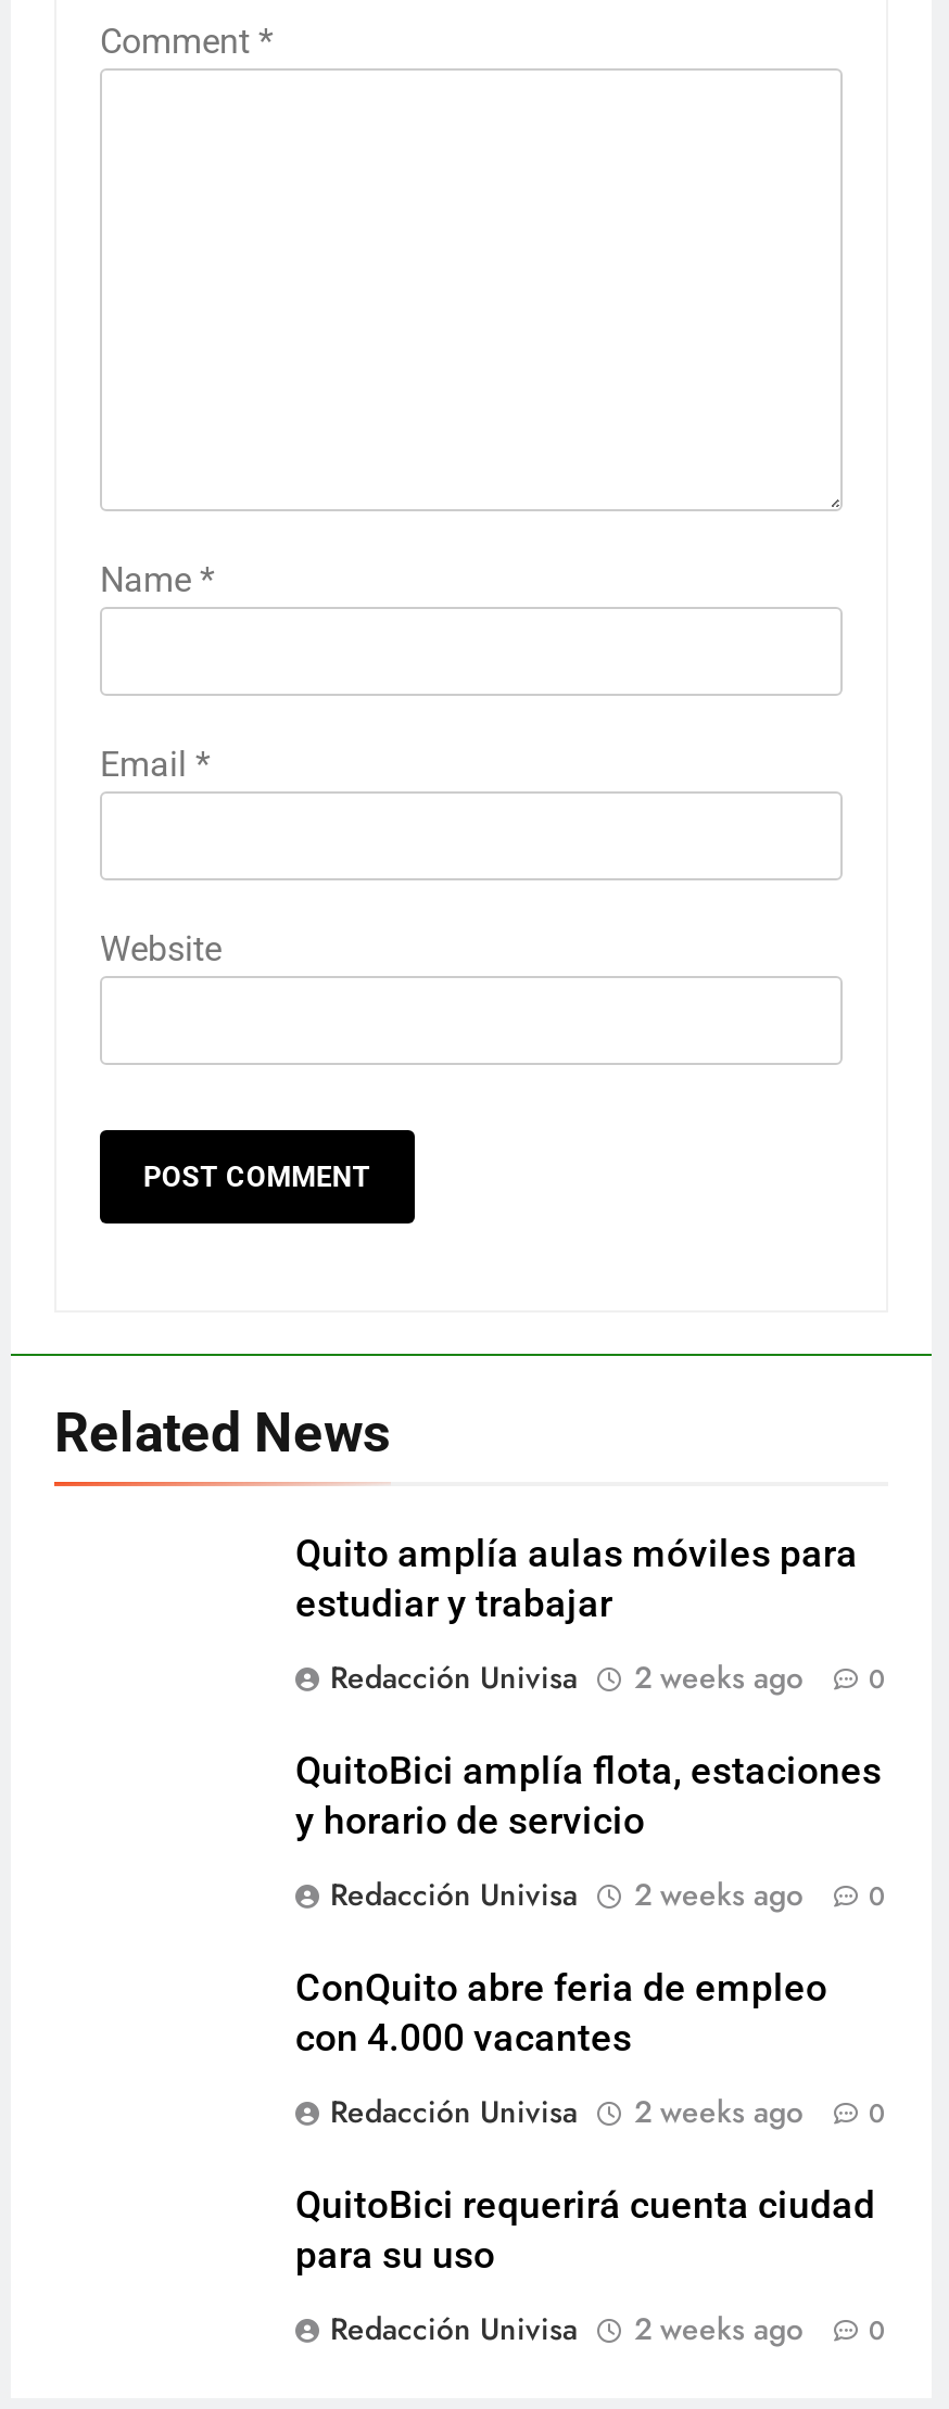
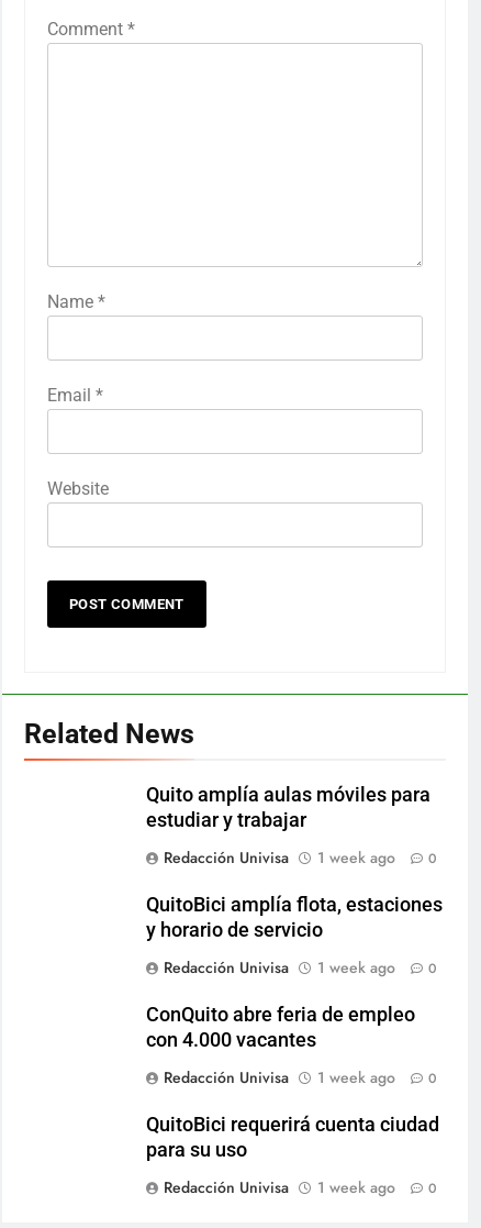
- Redacción Univisa 2 weeks ago 0
+ Redacción Univisa 1 week ago 0

- Redacción Univisa 2 weeks ago 0
+ Redacción Univisa 1 week ago 0

- Redacción Univisa 2 weeks ago 0
+ Redacción Univisa 1 week ago 0

- Redacción Univisa 2 weeks ago 0
+ Redacción Univisa 1 week ago 0
